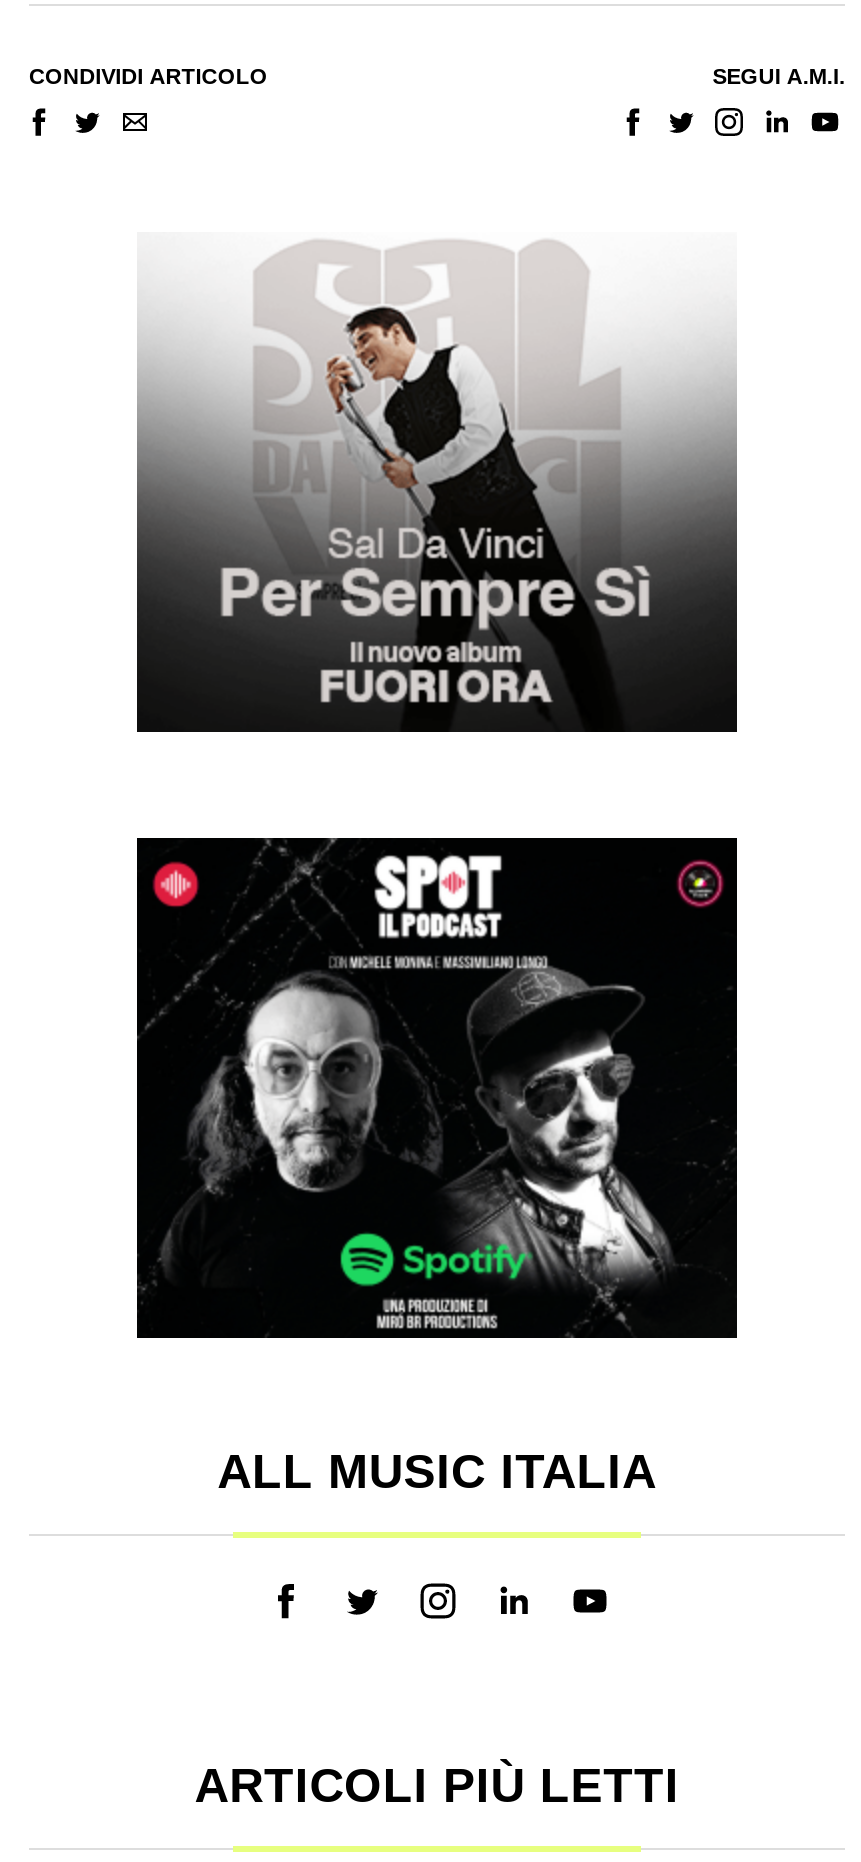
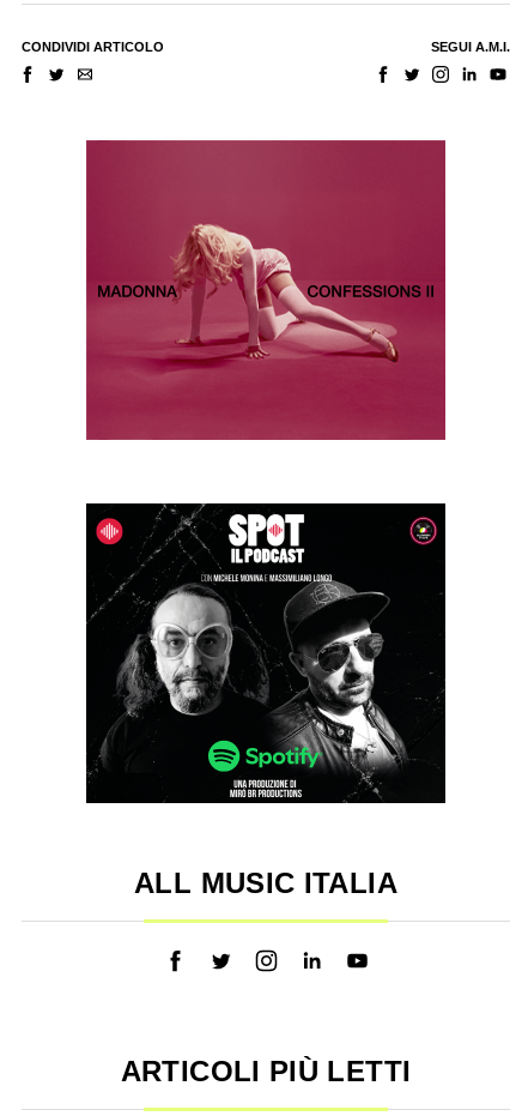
- [image]
+ [image]
